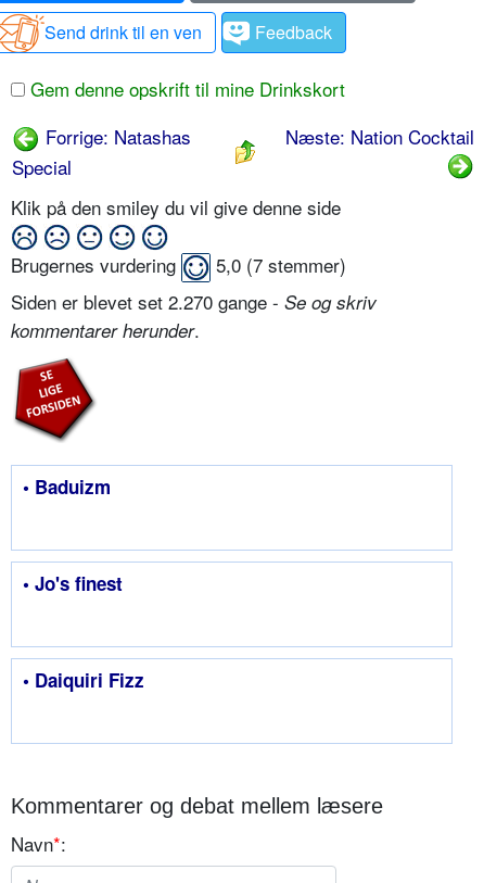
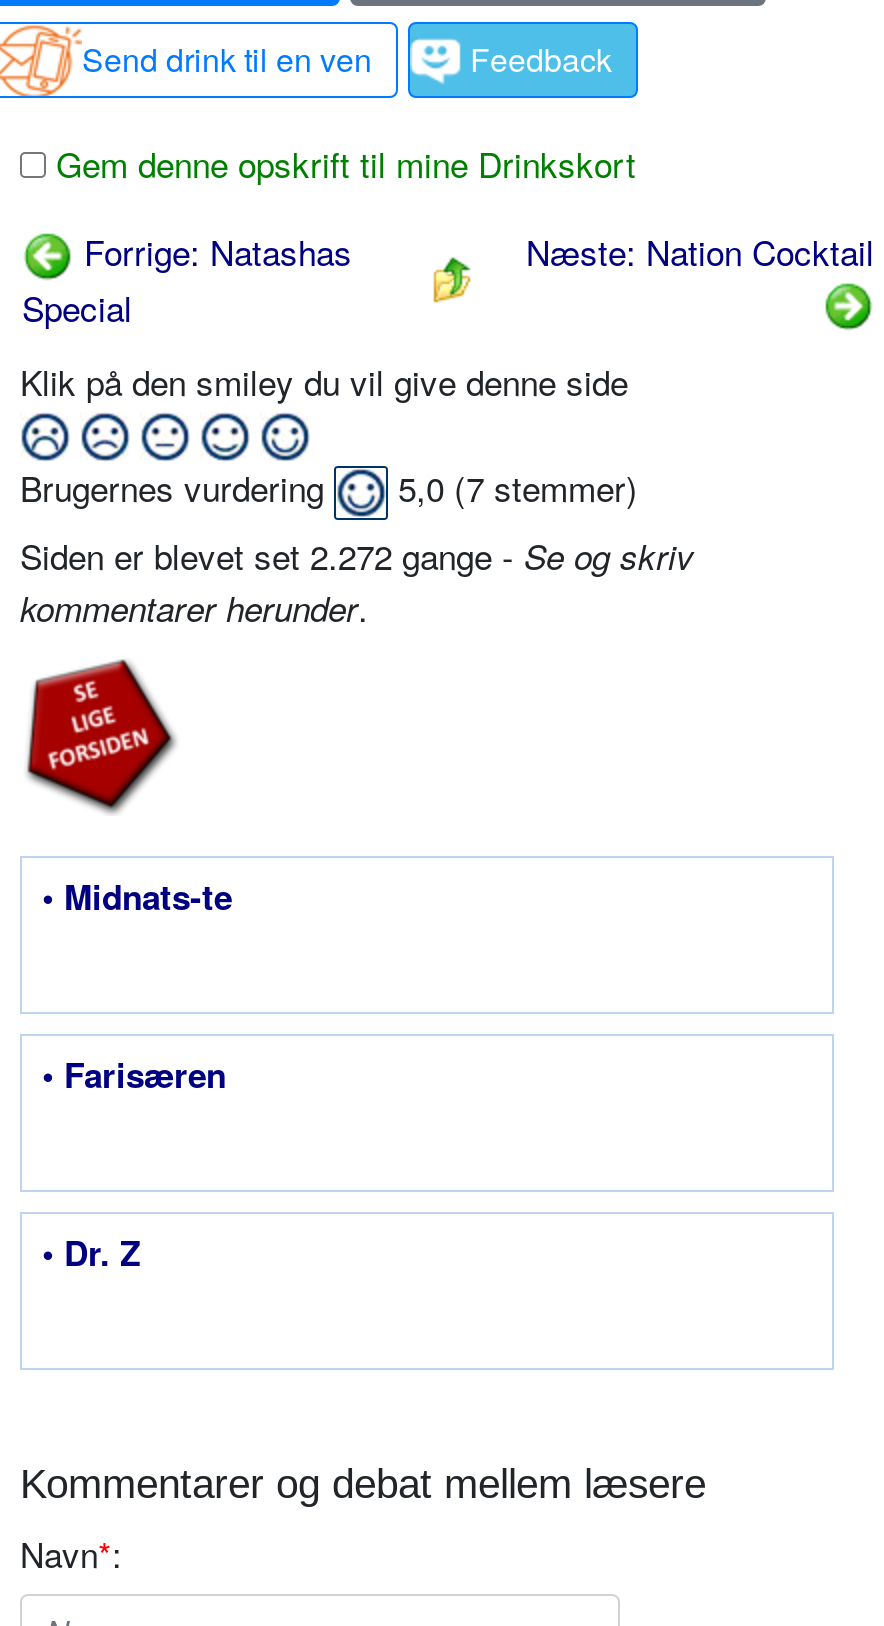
- Siden er blevet set 2.270 gange - Se og skriv
+ Siden er blevet set 2.272 gange - Se og skriv

- • Baduizm
+ • Midnats-te

- • Jo's finest
+ • Farisæren

- • Daiquiri Fizz
+ • Dr. Z
